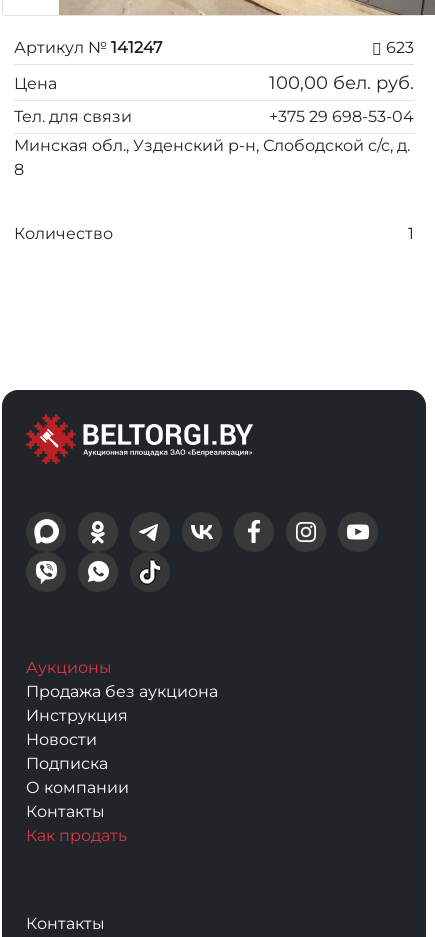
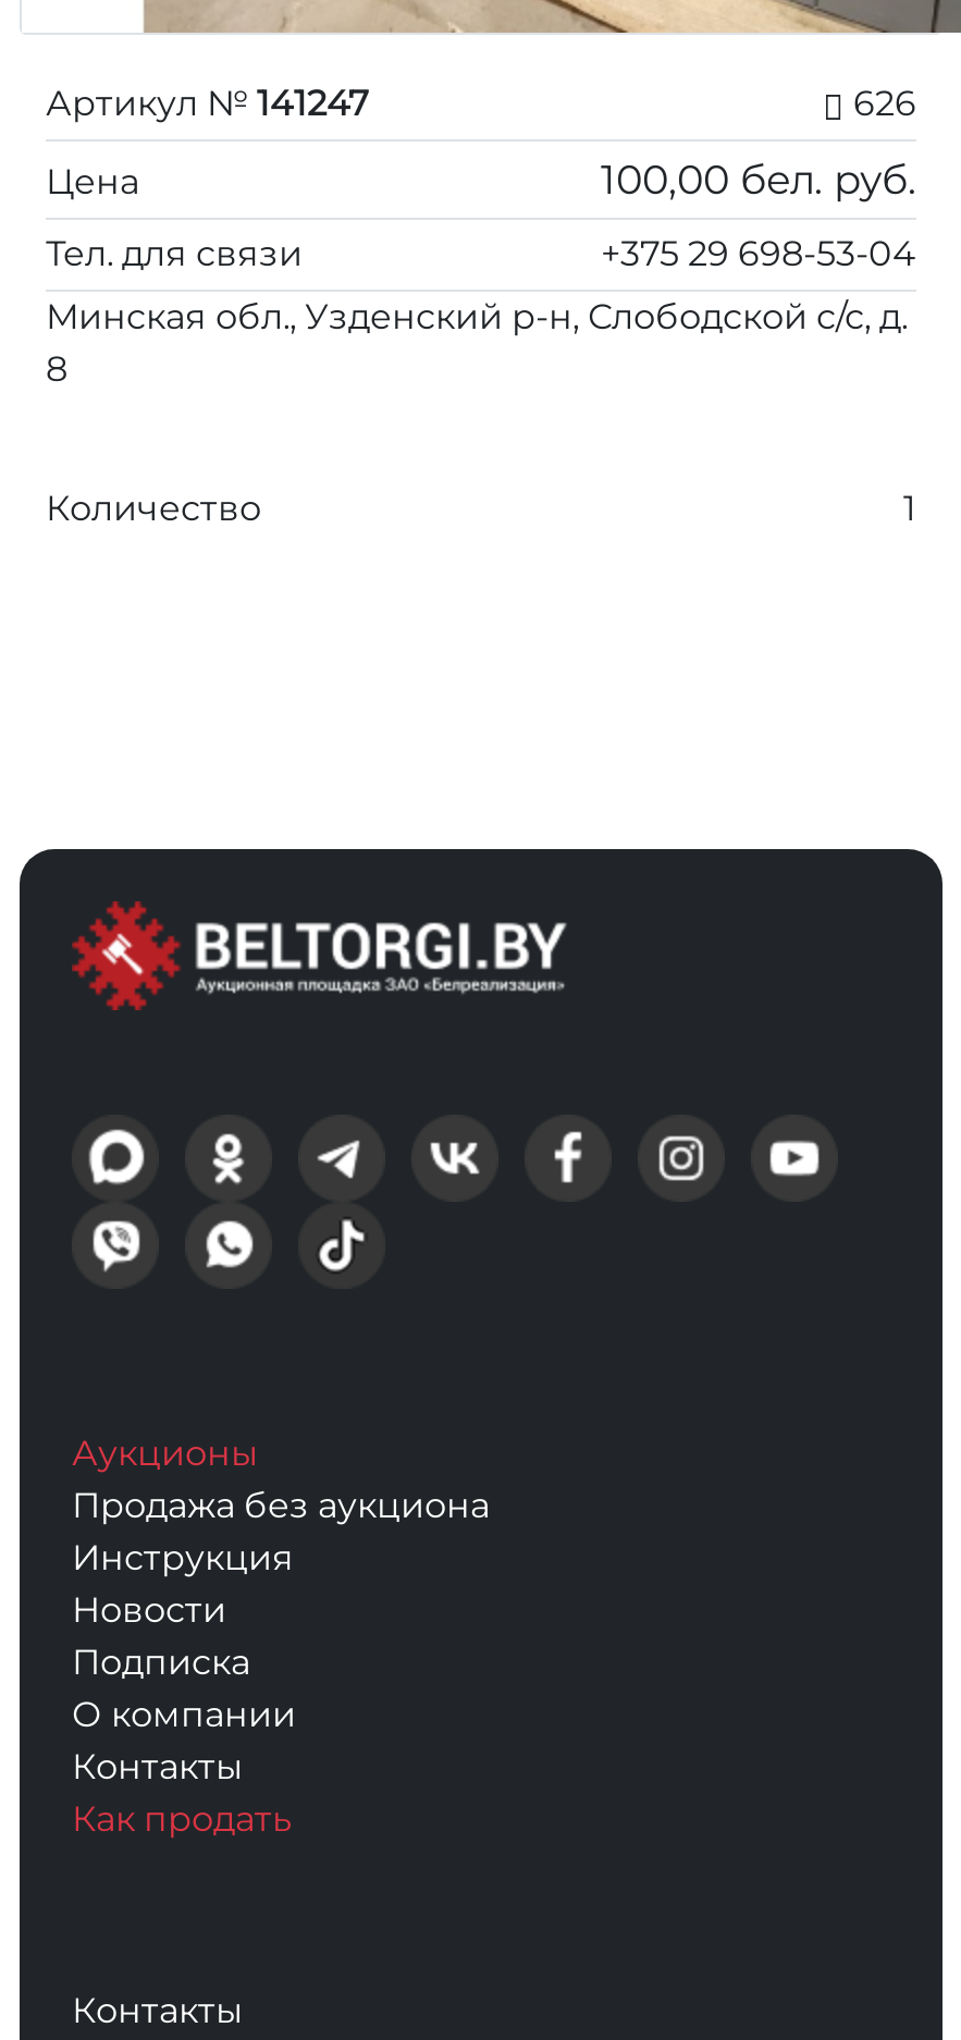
- 623
+ 626
